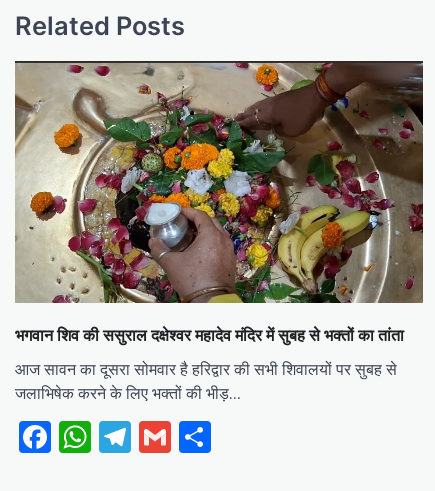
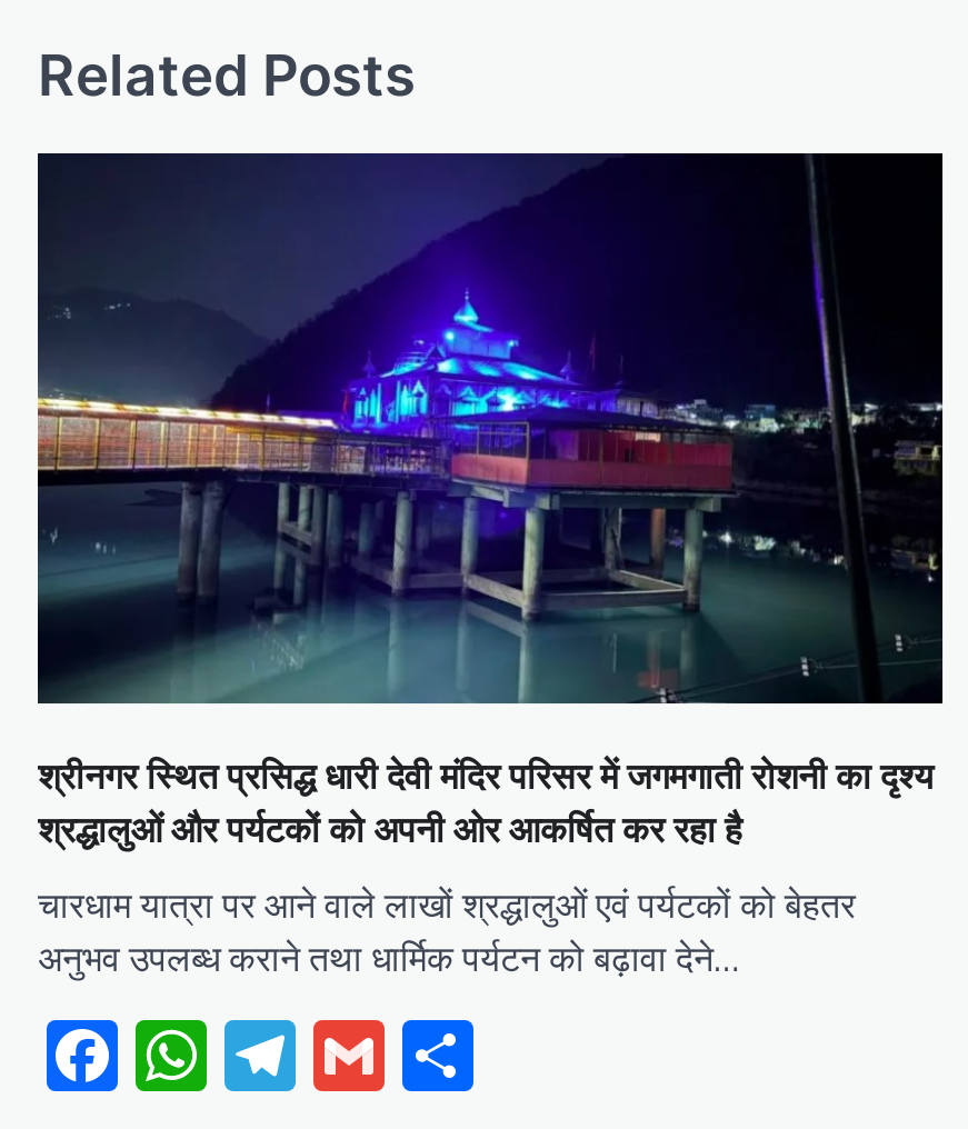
- [image]
- भगवान शिव की ससुराल दक्षेश्वर महादेव मंदिर में सुबह से भक्तों का तांता
+ [image]
+ श्रीनगर स्थित प्रसिद्ध धारी देवी मंदिर परिसर में जगमगाती रोशनी का दृश्य
+ श्रद्धालुओं और पर्यटकों को अपनी ओर आकर्षित कर रहा है

- आज सावन का दूसरा सोमवार है हरिद्वार की सभी शिवालयों पर सुबह से
- जलाभिषेक करने के लिए भक्तों की भीड़…
+ चारधाम यात्रा पर आने वाले लाखों श्रद्धालुओं एवं पर्यटकों को बेहतर
+ अनुभव उपलब्ध कराने तथा धार्मिक पर्यटन को बढ़ावा देने…
